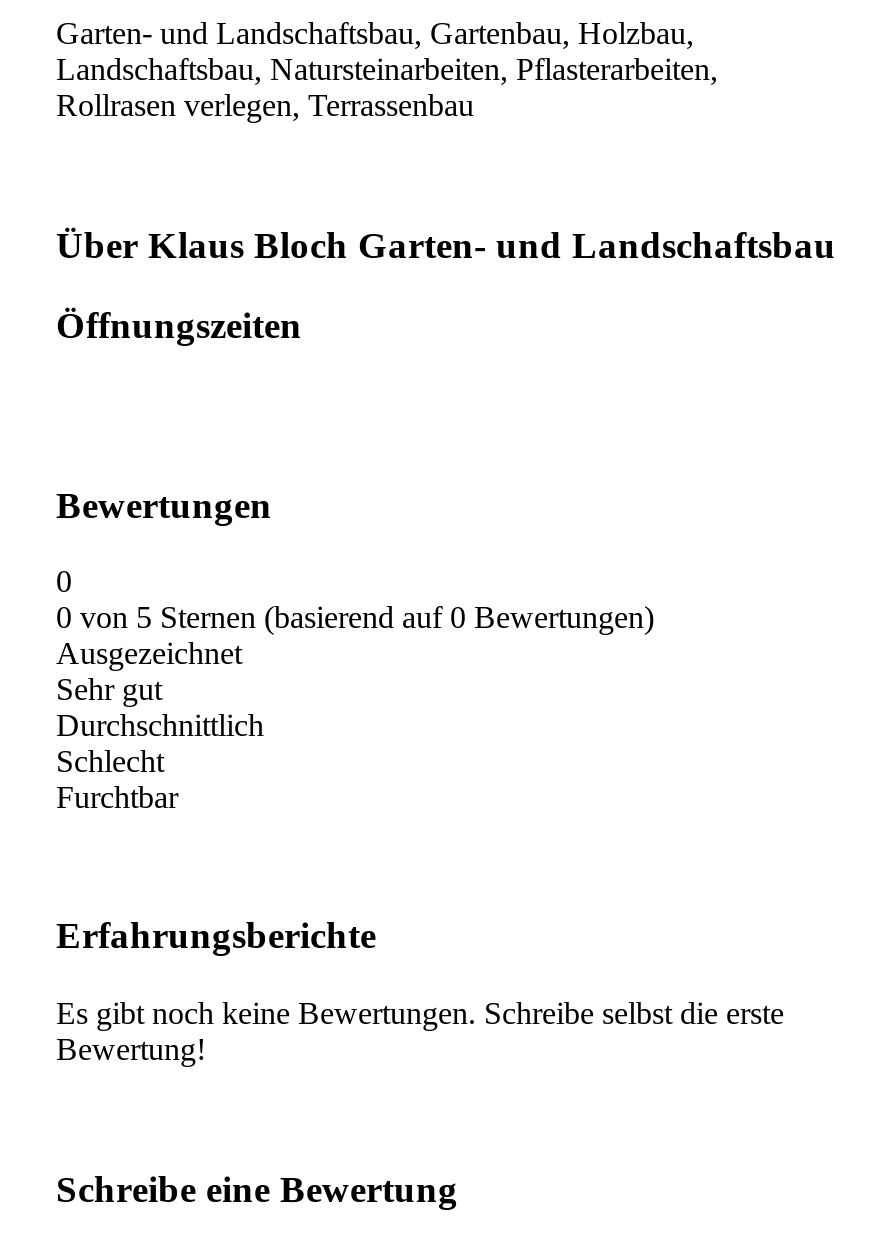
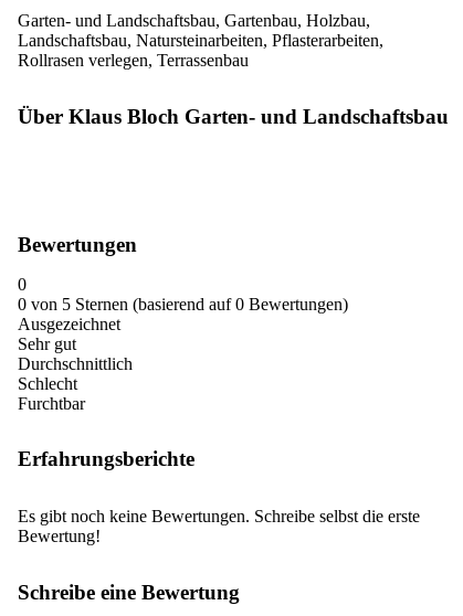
- Öffnungszeiten
